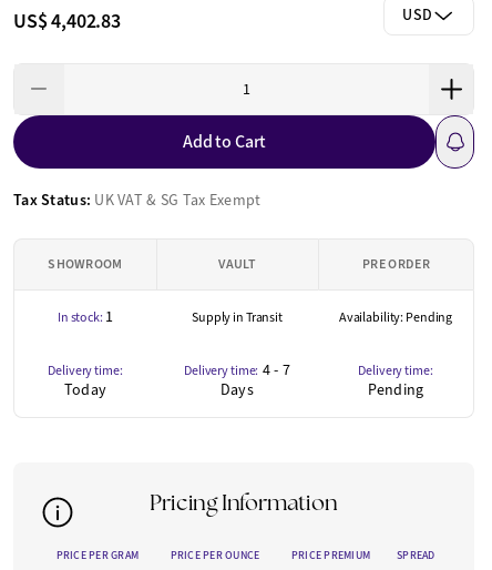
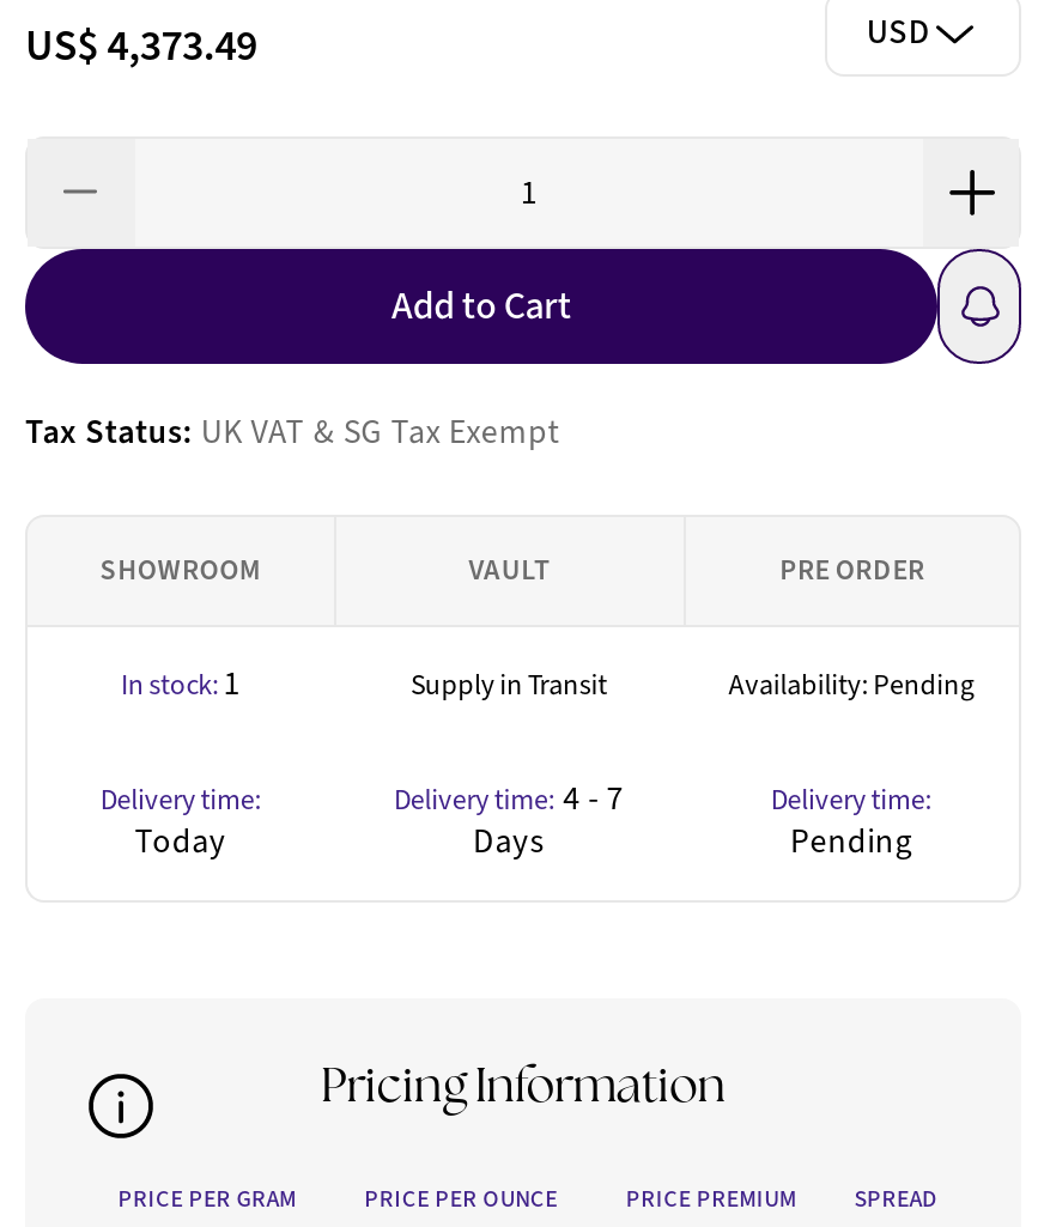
- US$ 4,402.83
+ US$ 4,373.49
